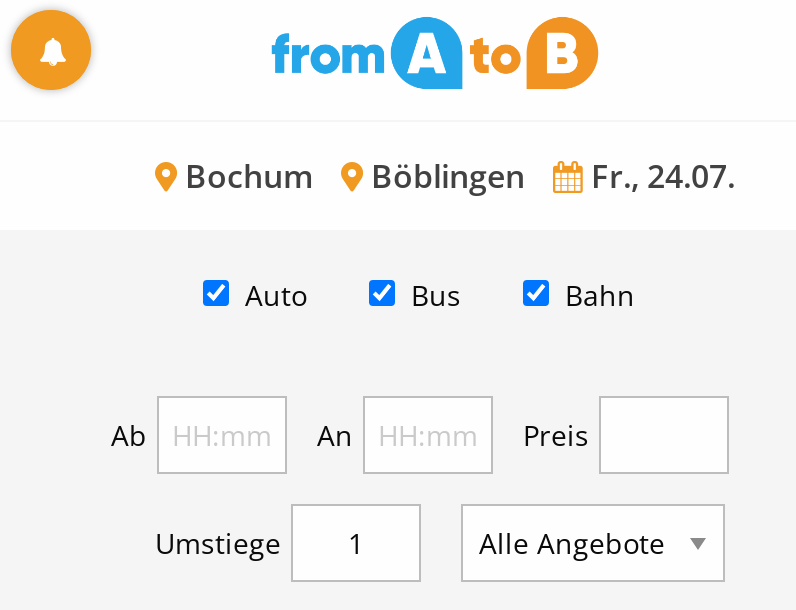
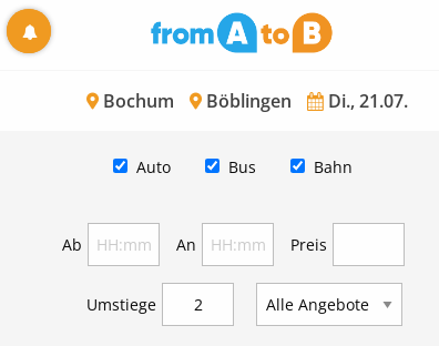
- Bochum Böblingen Fr., 24.07.
+ Bochum Böblingen Di., 21.07.
